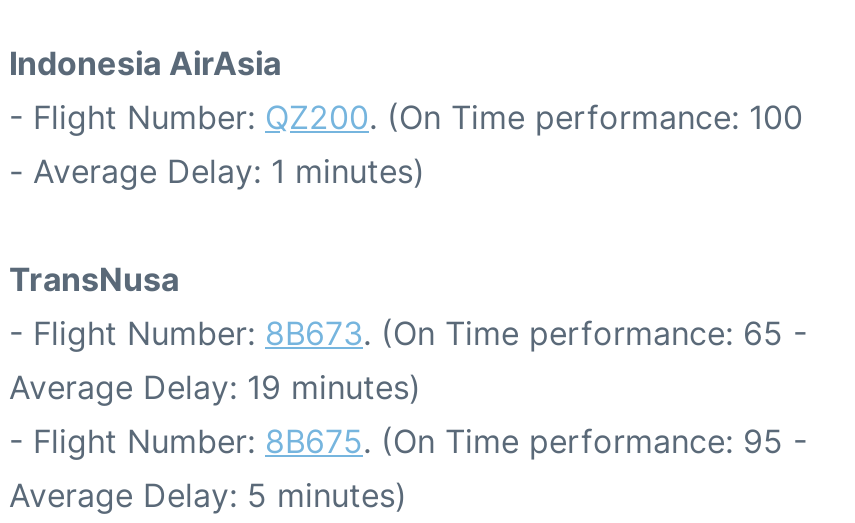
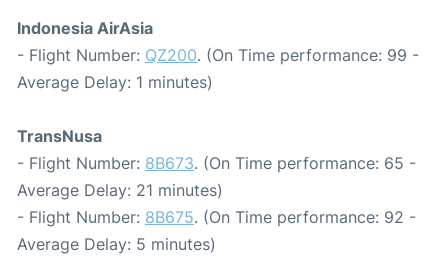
- - Flight Number: QZ200. (On Time performance: 100
- - Average Delay: 1 minutes)
+ - Flight Number: QZ200. (On Time performance: 99 -
+ Average Delay: 1 minutes)

- Average Delay: 19 minutes)
+ Average Delay: 21 minutes)

- - Flight Number: 8B675. (On Time performance: 95 -
+ - Flight Number: 8B675. (On Time performance: 92 -
